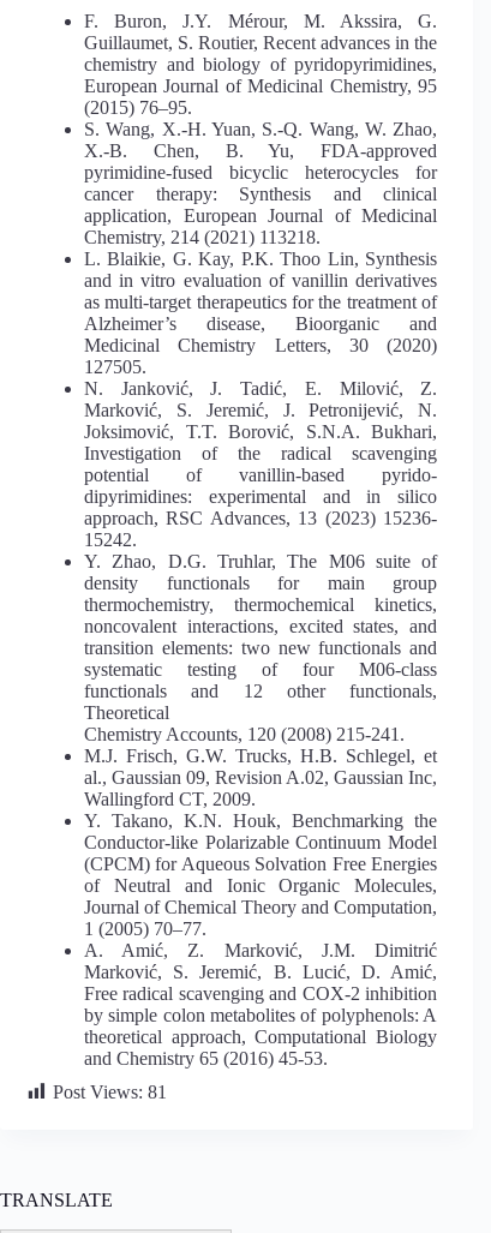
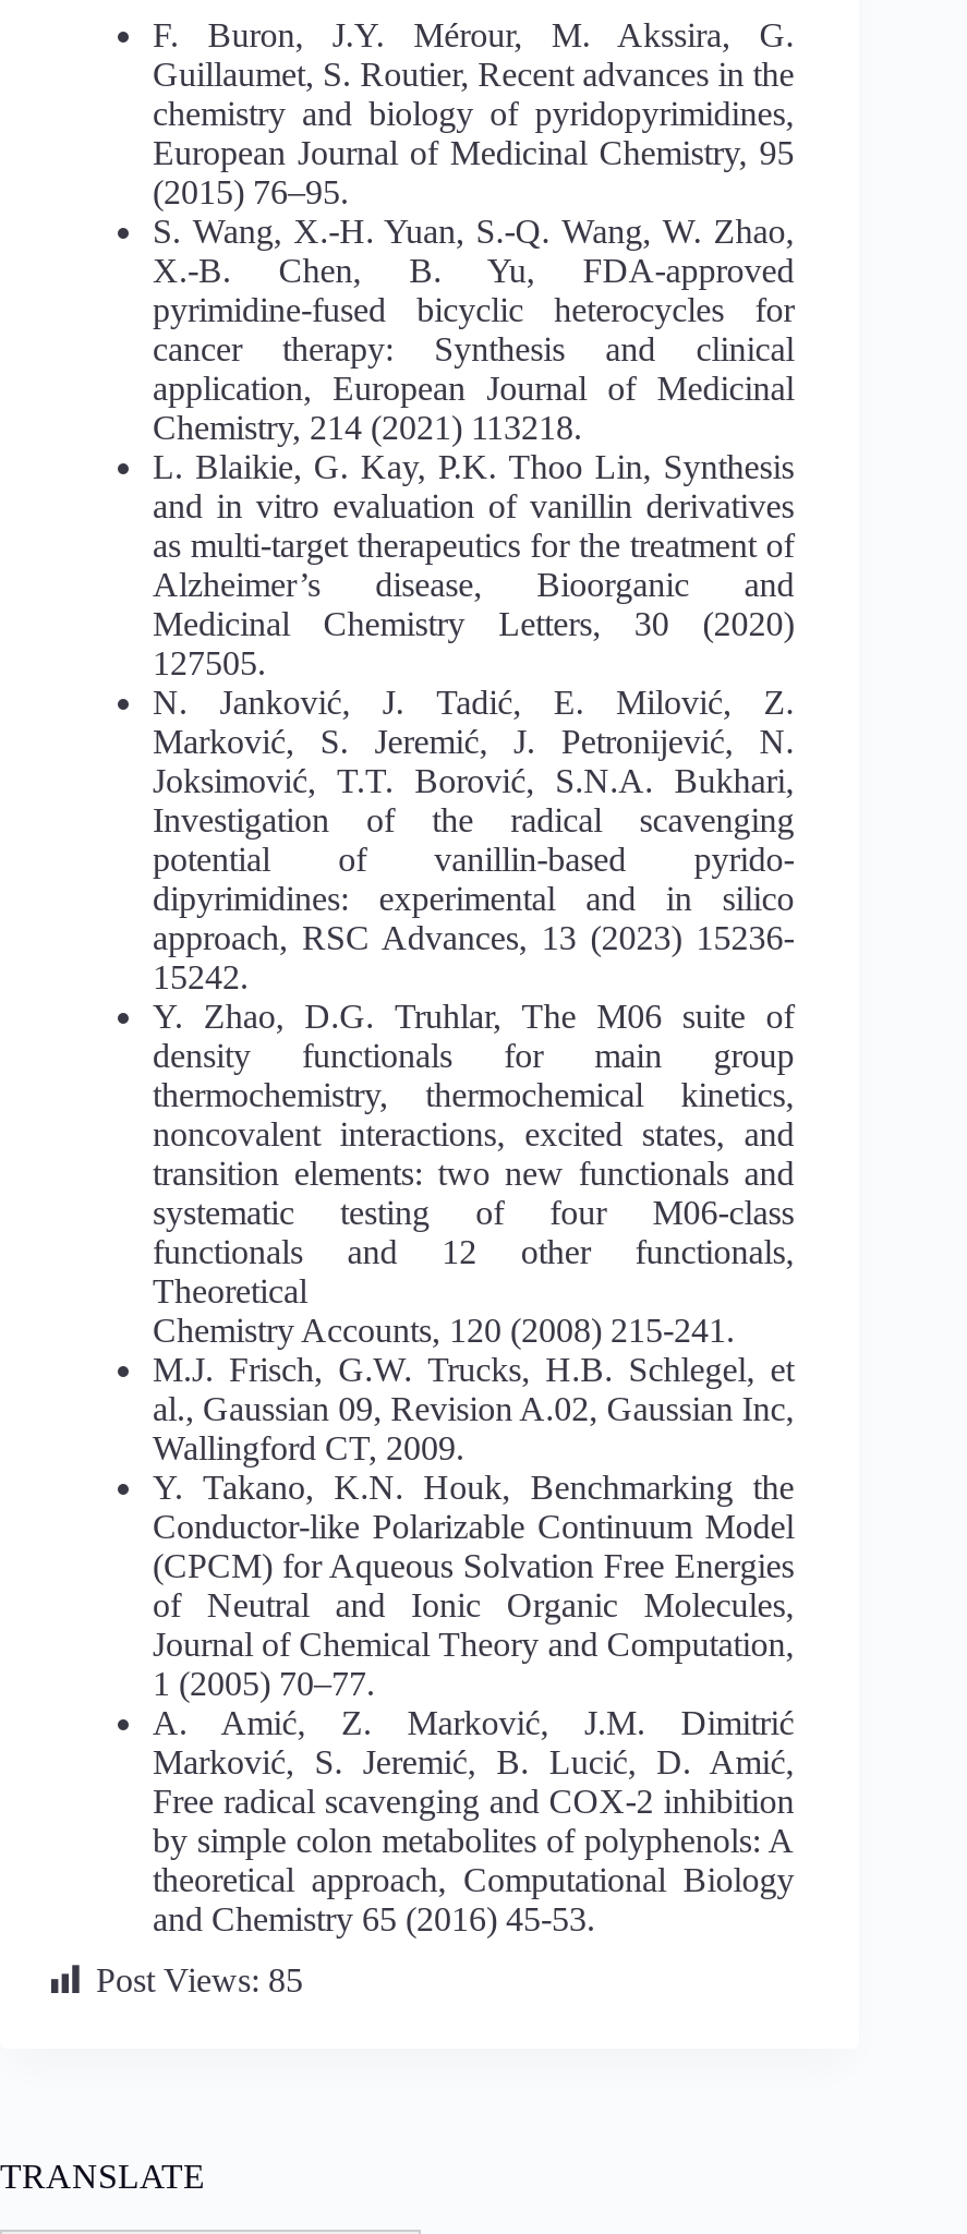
- Post Views: 81
+ Post Views: 85
